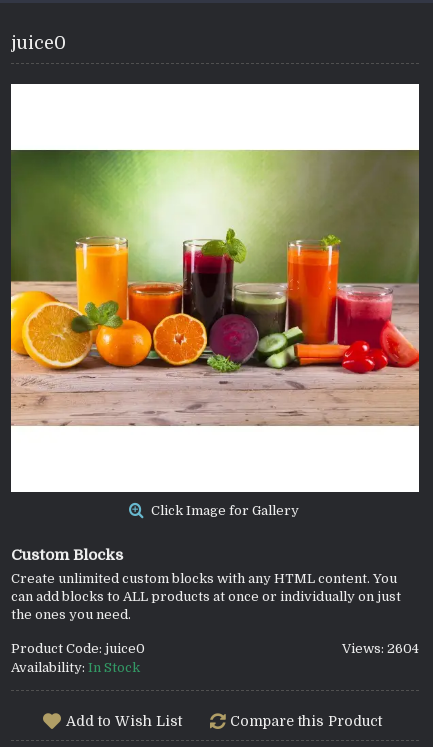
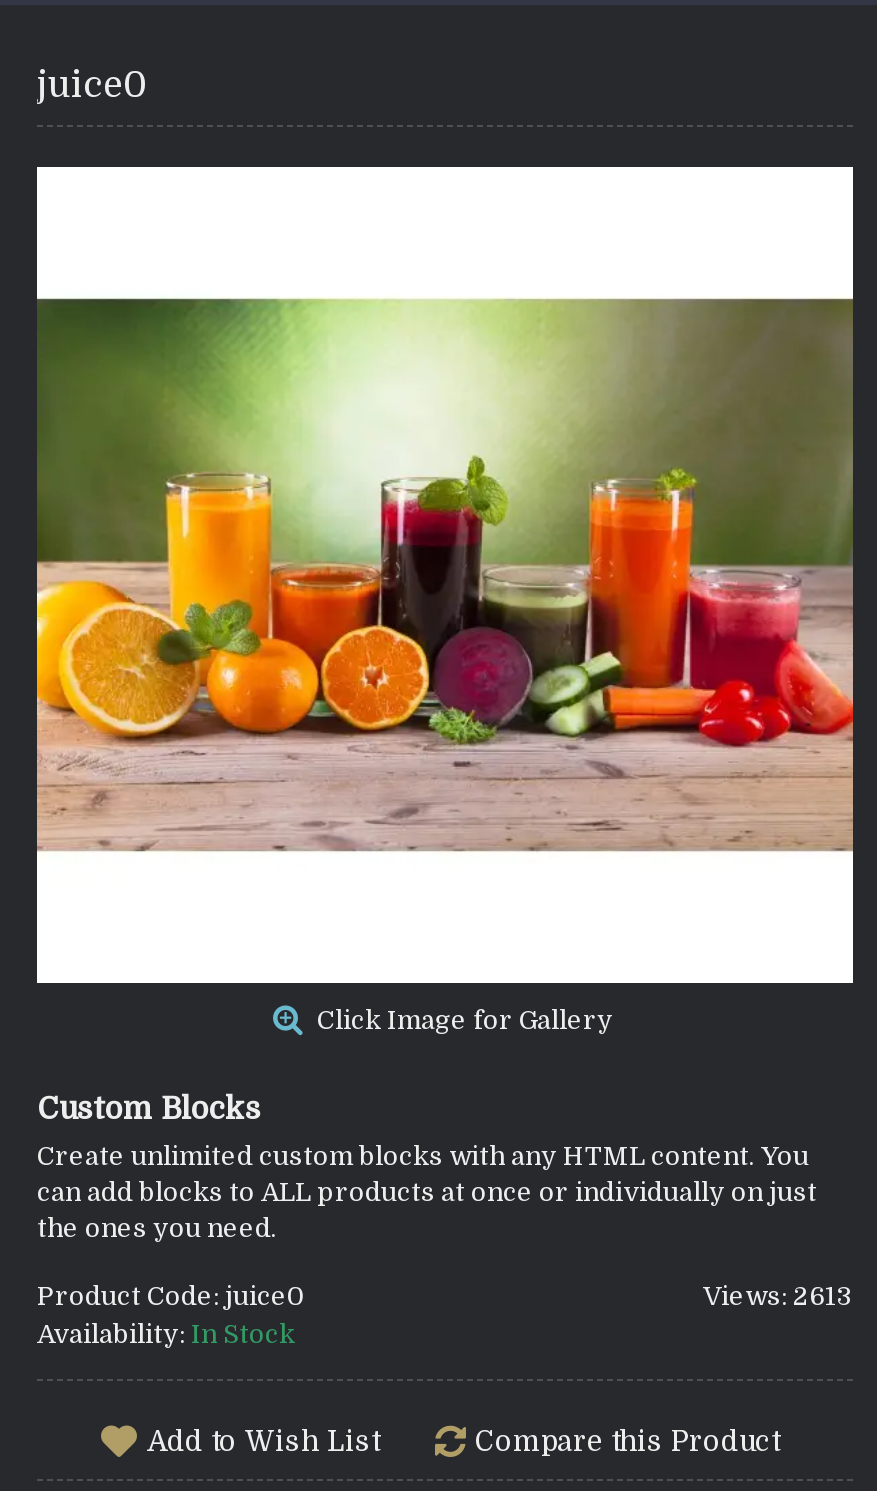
- Views: 2604
+ Views: 2613
